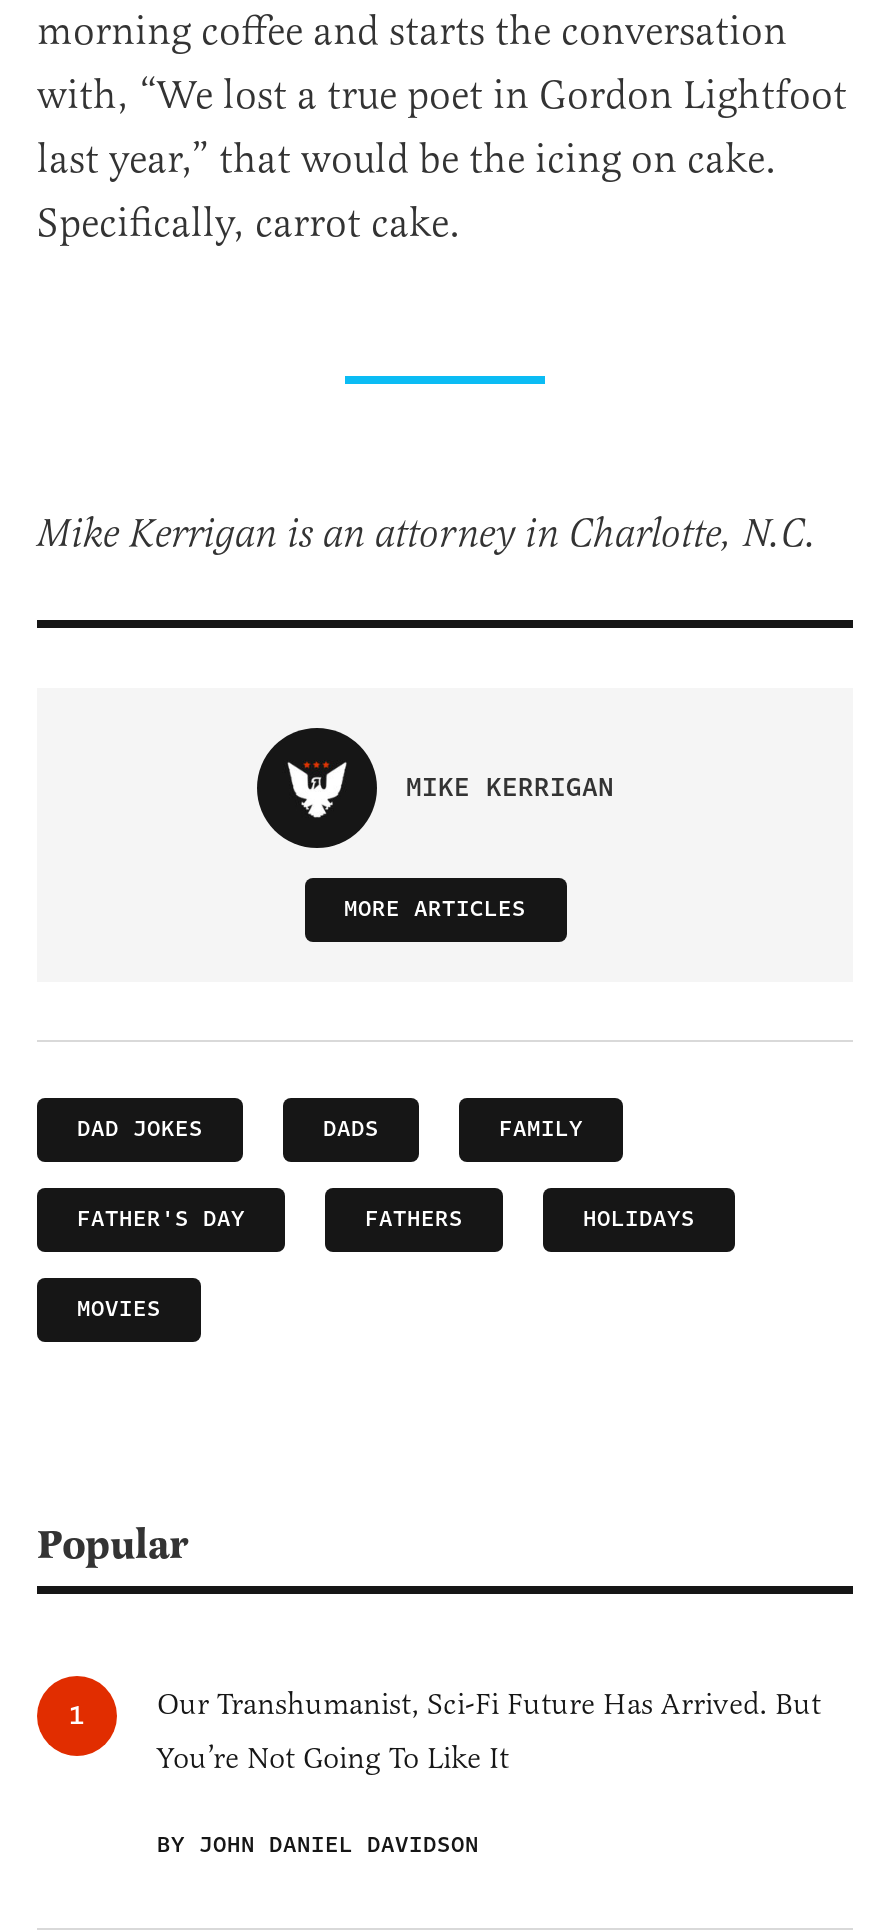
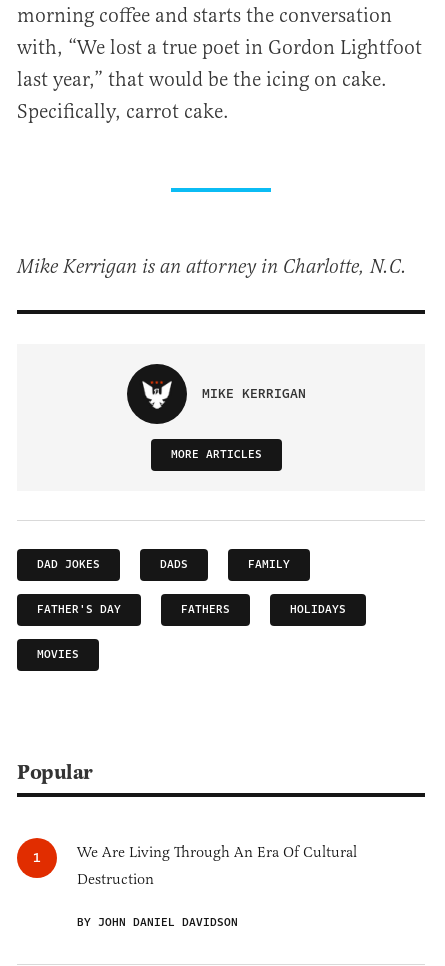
- Our Transhumanist, Sci-Fi Future Has Arrived. But
+ We Are Living Through An Era Of Cultural

- You’re Not Going To Like It
+ Destruction
